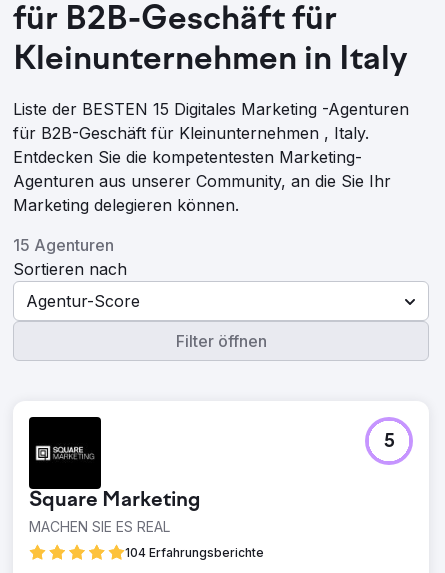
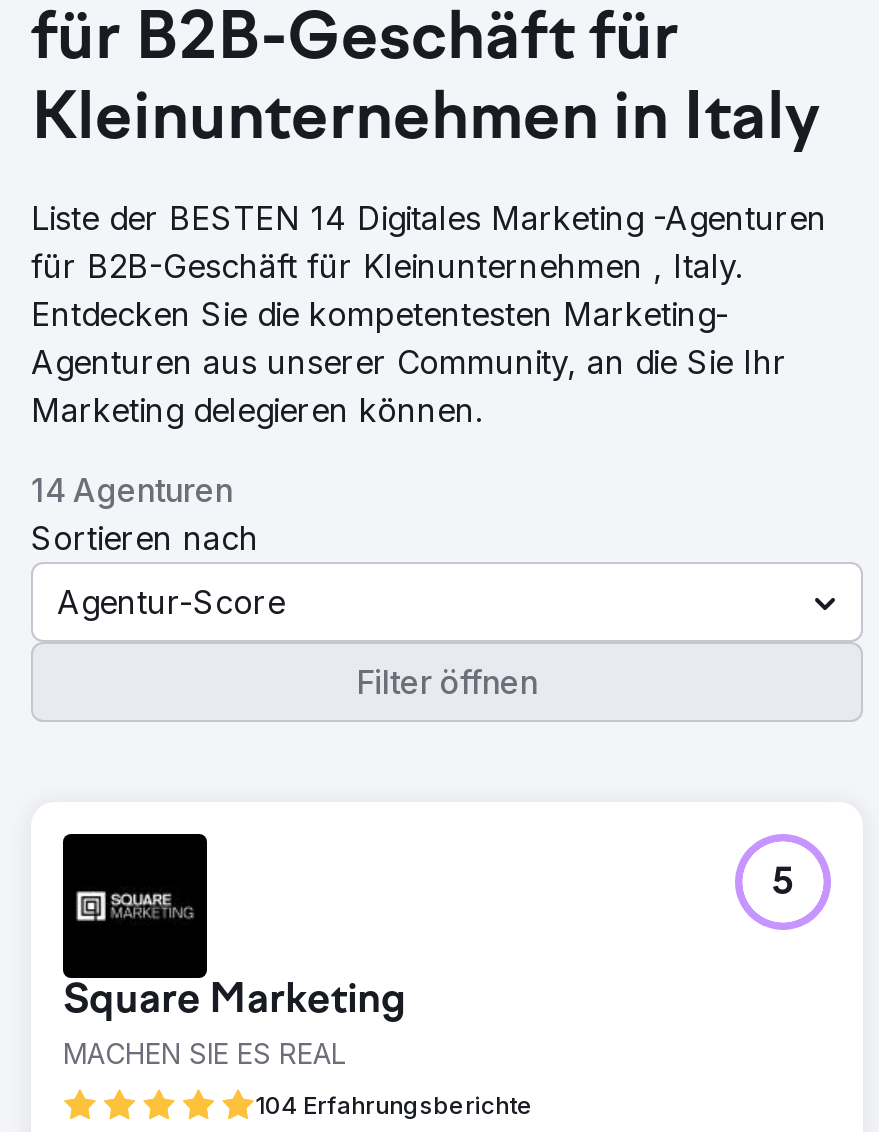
- Liste der BESTEN 15 Digitales Marketing -Agenturen
+ Liste der BESTEN 14 Digitales Marketing -Agenturen

- 15 Agenturen
+ 14 Agenturen
